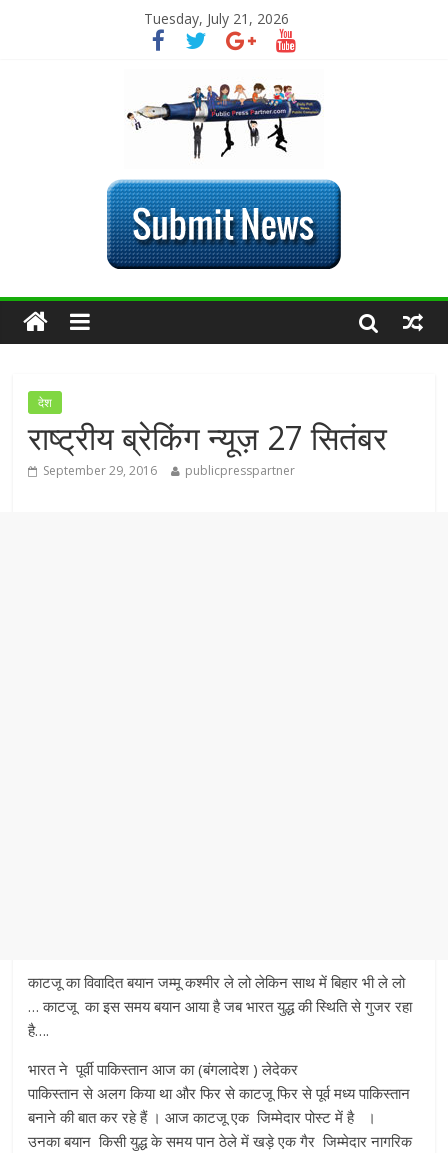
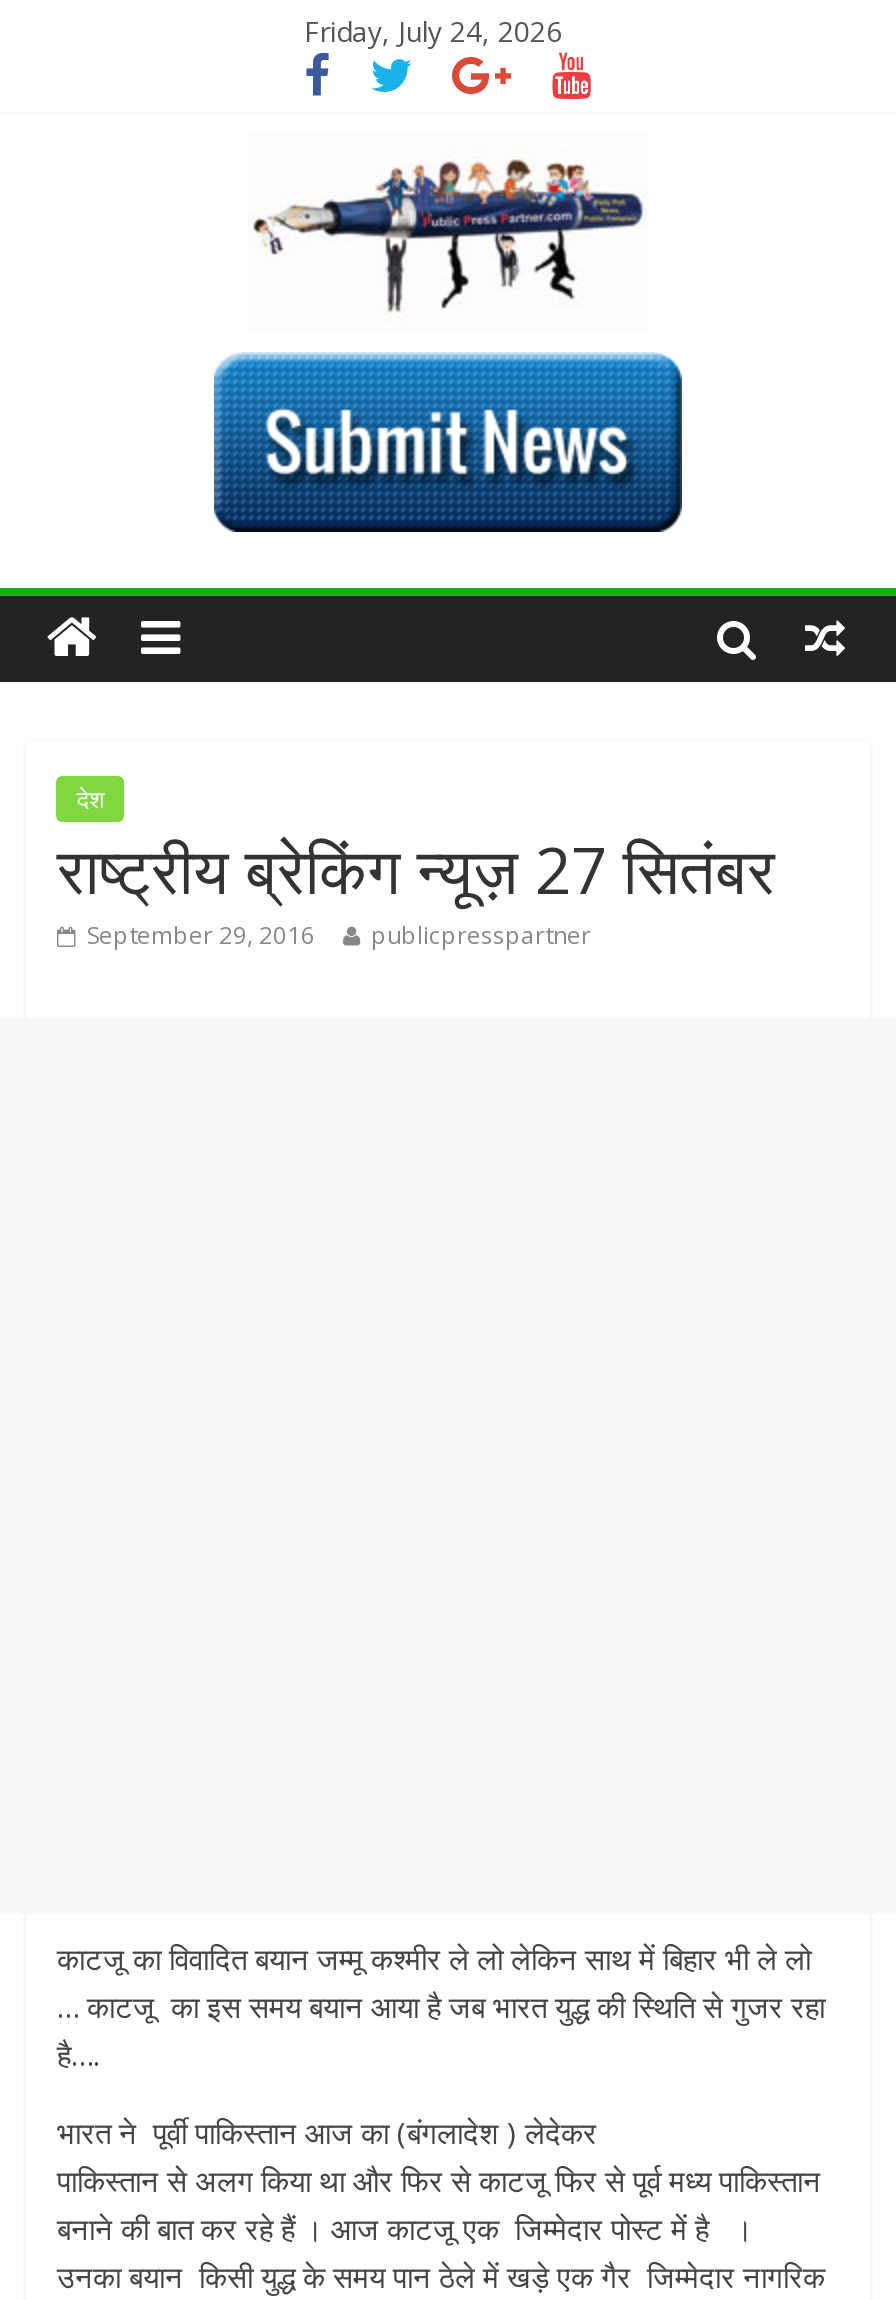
- Tuesday, July 21, 2026
+ Friday, July 24, 2026
